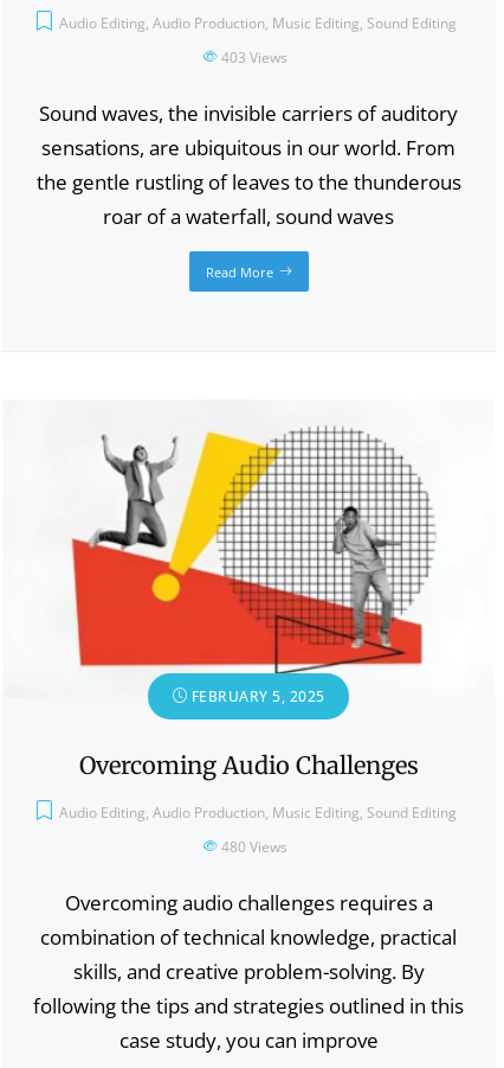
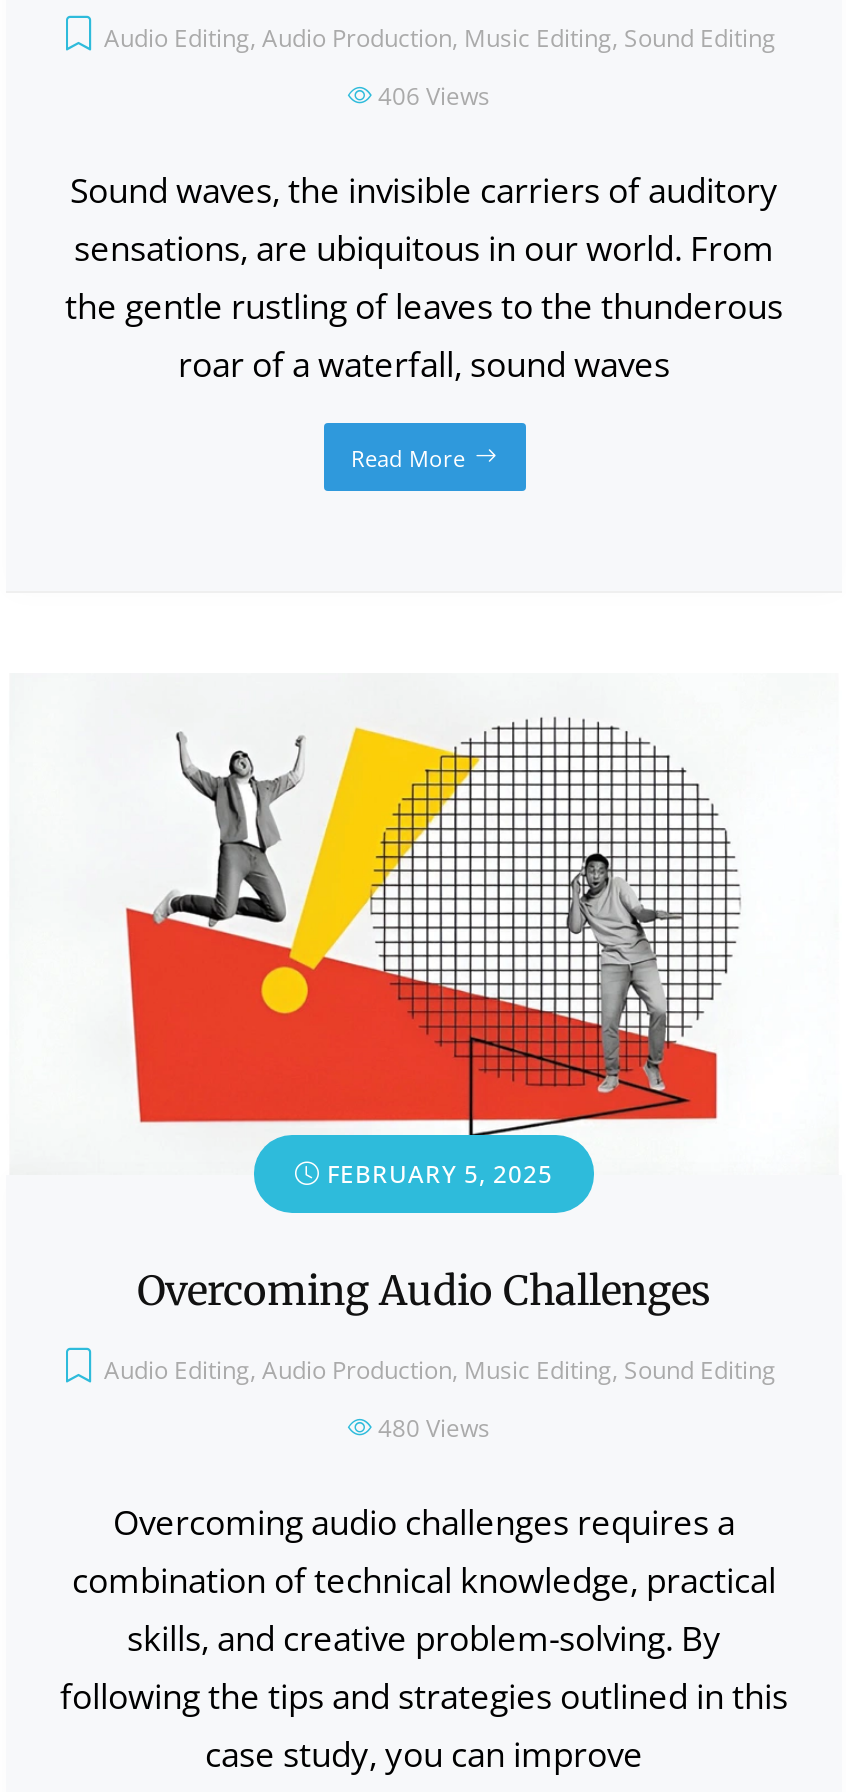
- 403 Views
+ 406 Views
